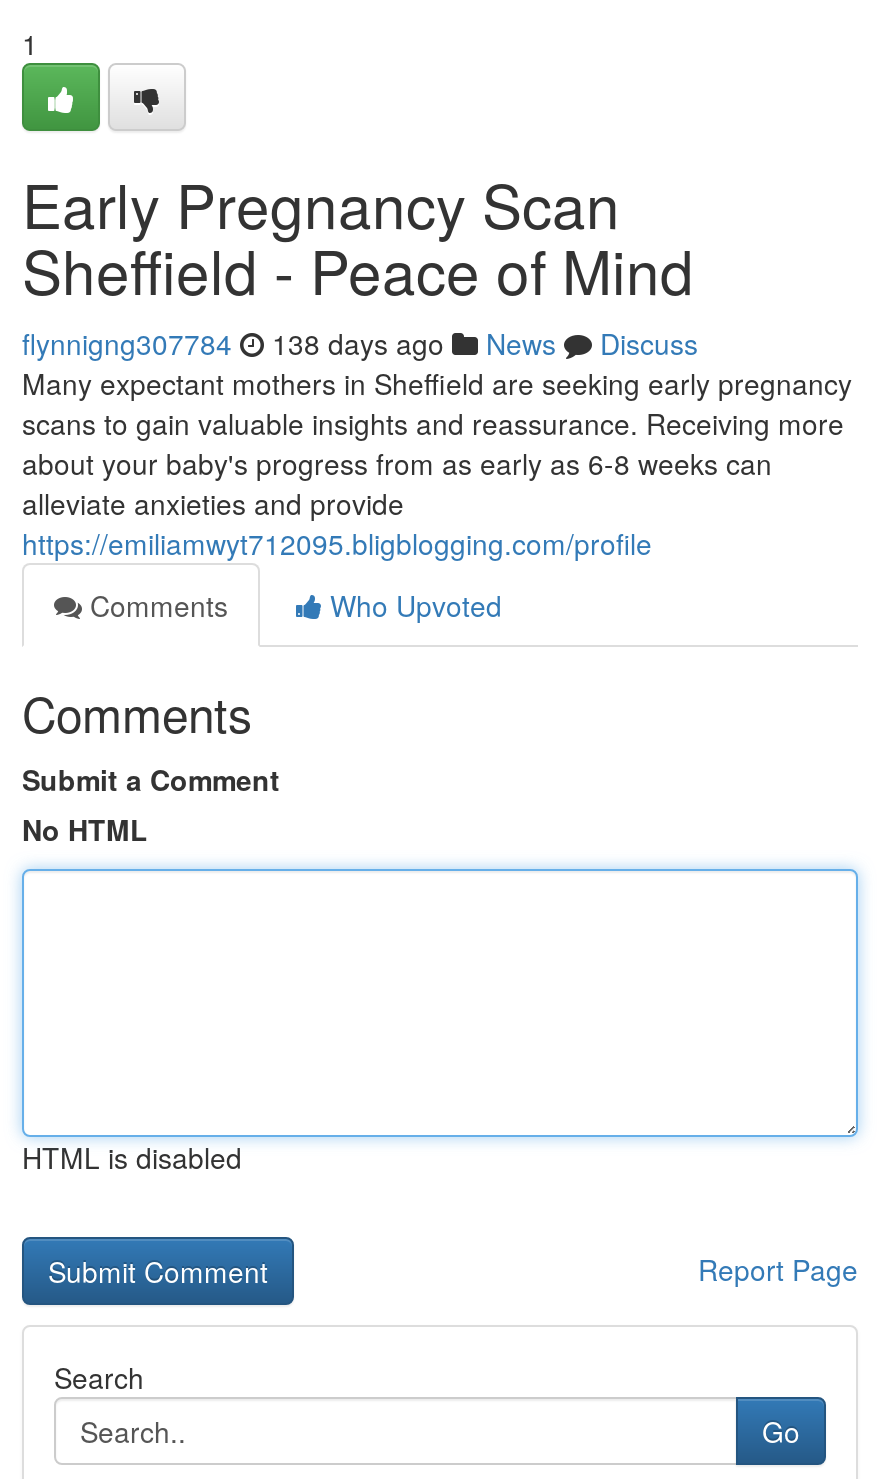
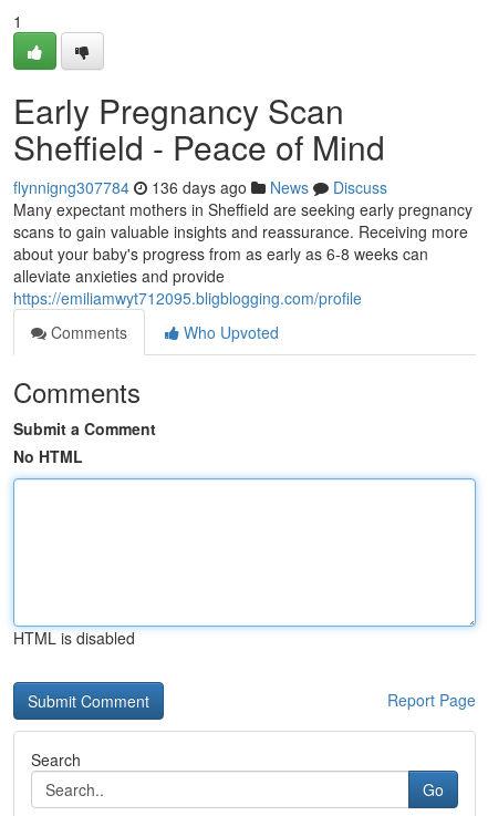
- flynnigng307784 138 days ago News Discuss
+ flynnigng307784 136 days ago News Discuss
